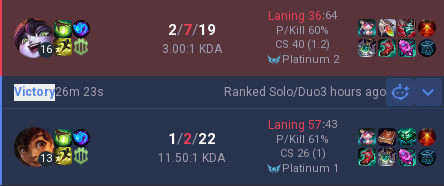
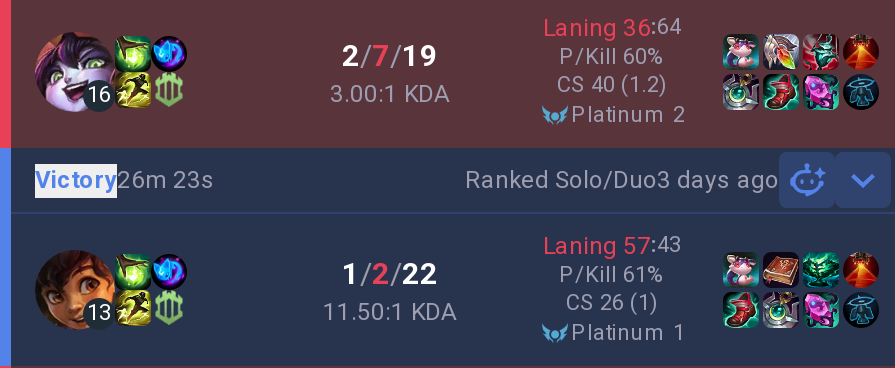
- Ranked Solo/Duo3 hours ago
+ Ranked Solo/Duo3 days ago
